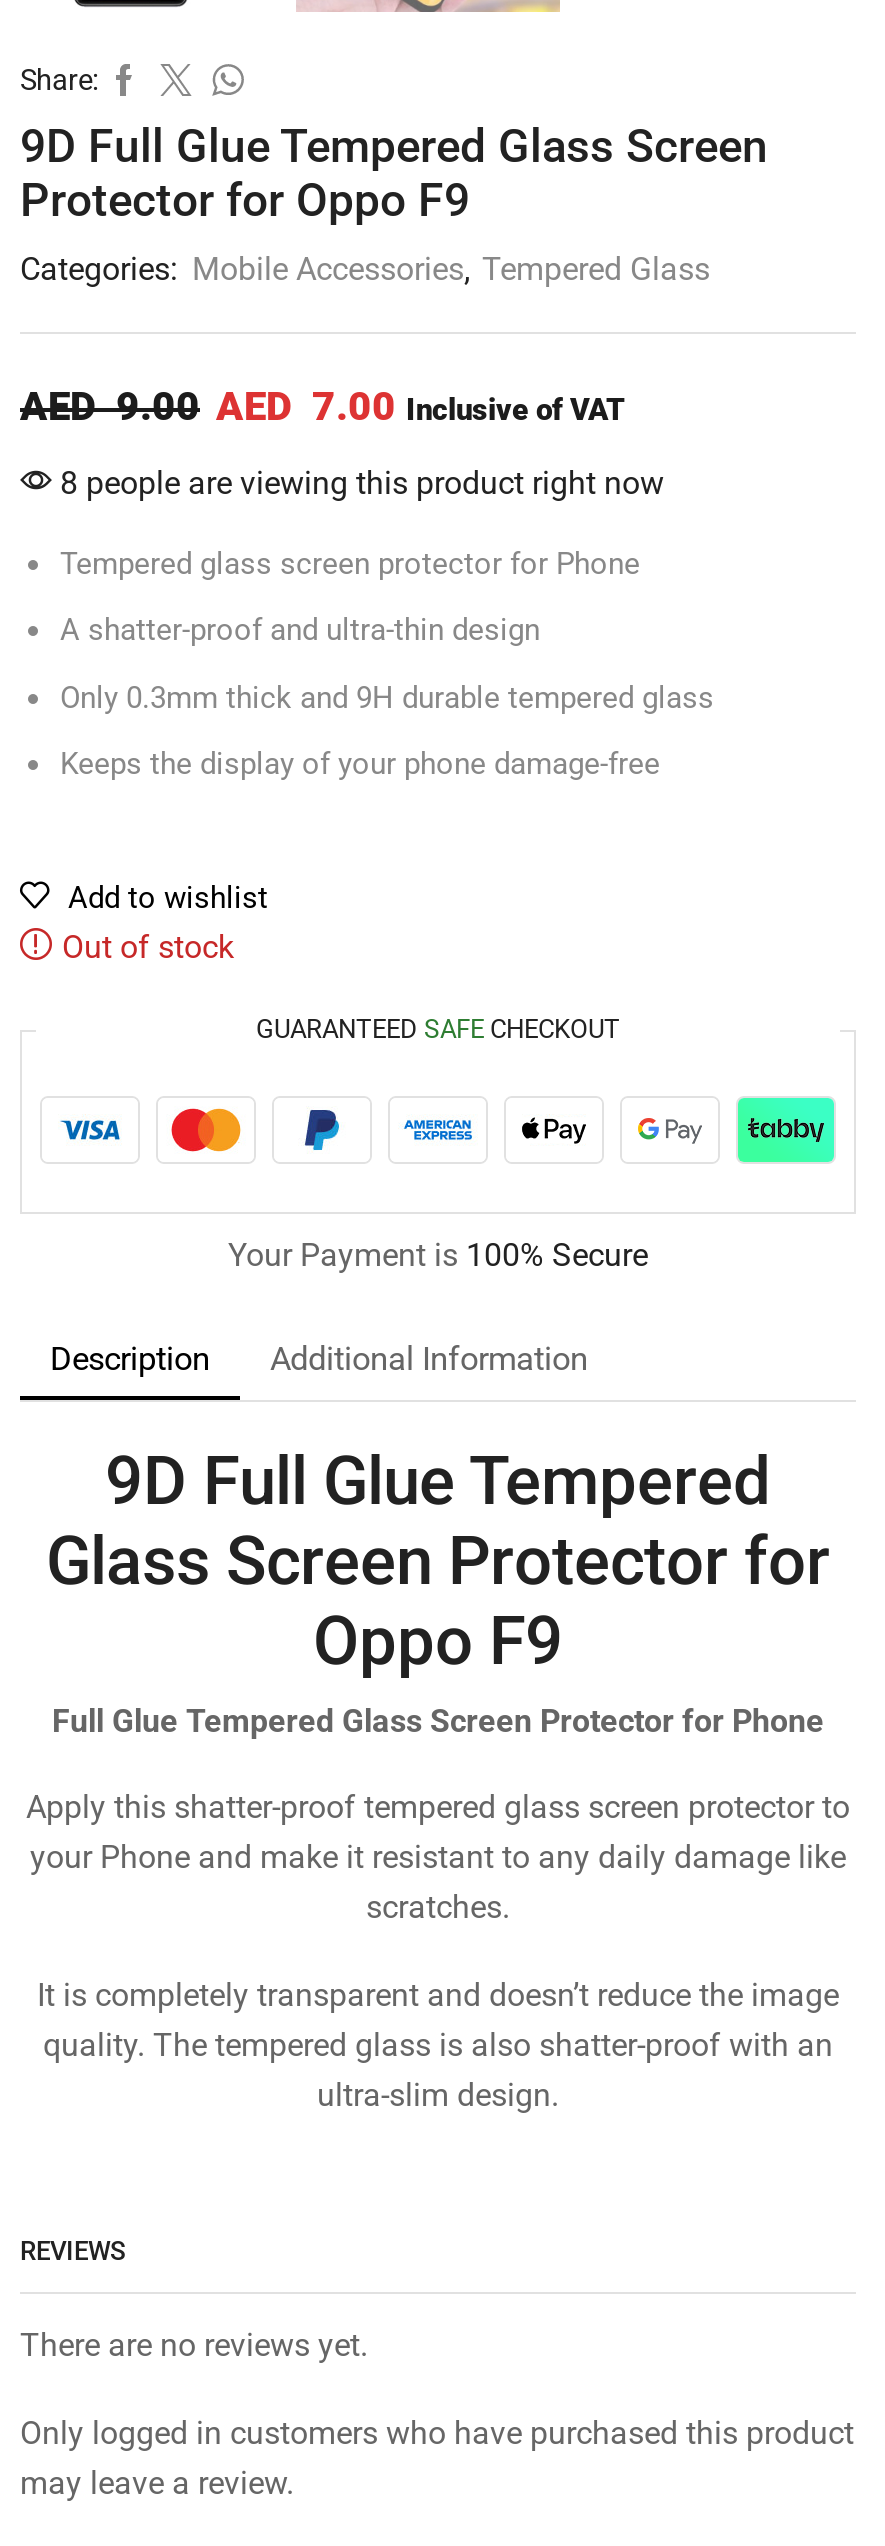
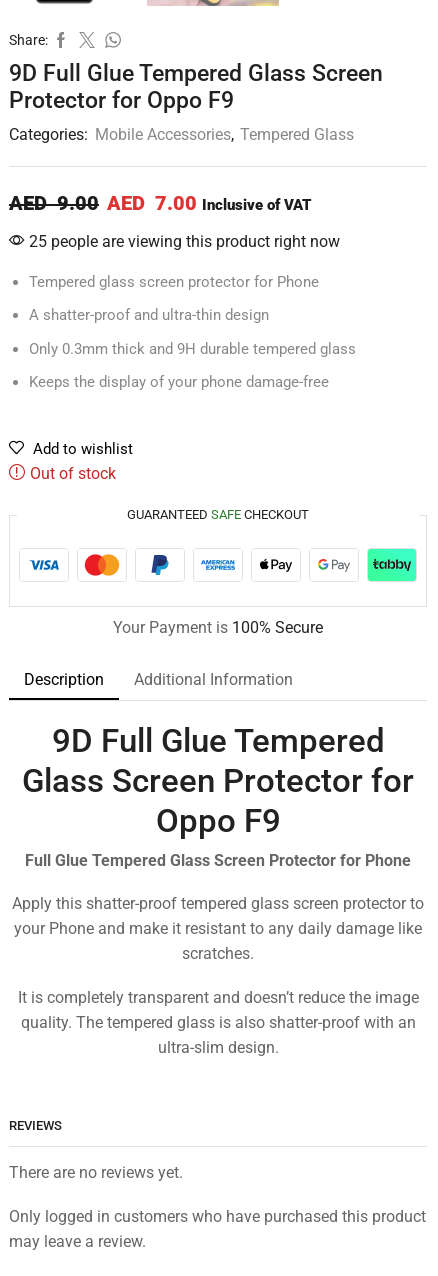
- 8 people are viewing this product right now
+ 25 people are viewing this product right now
